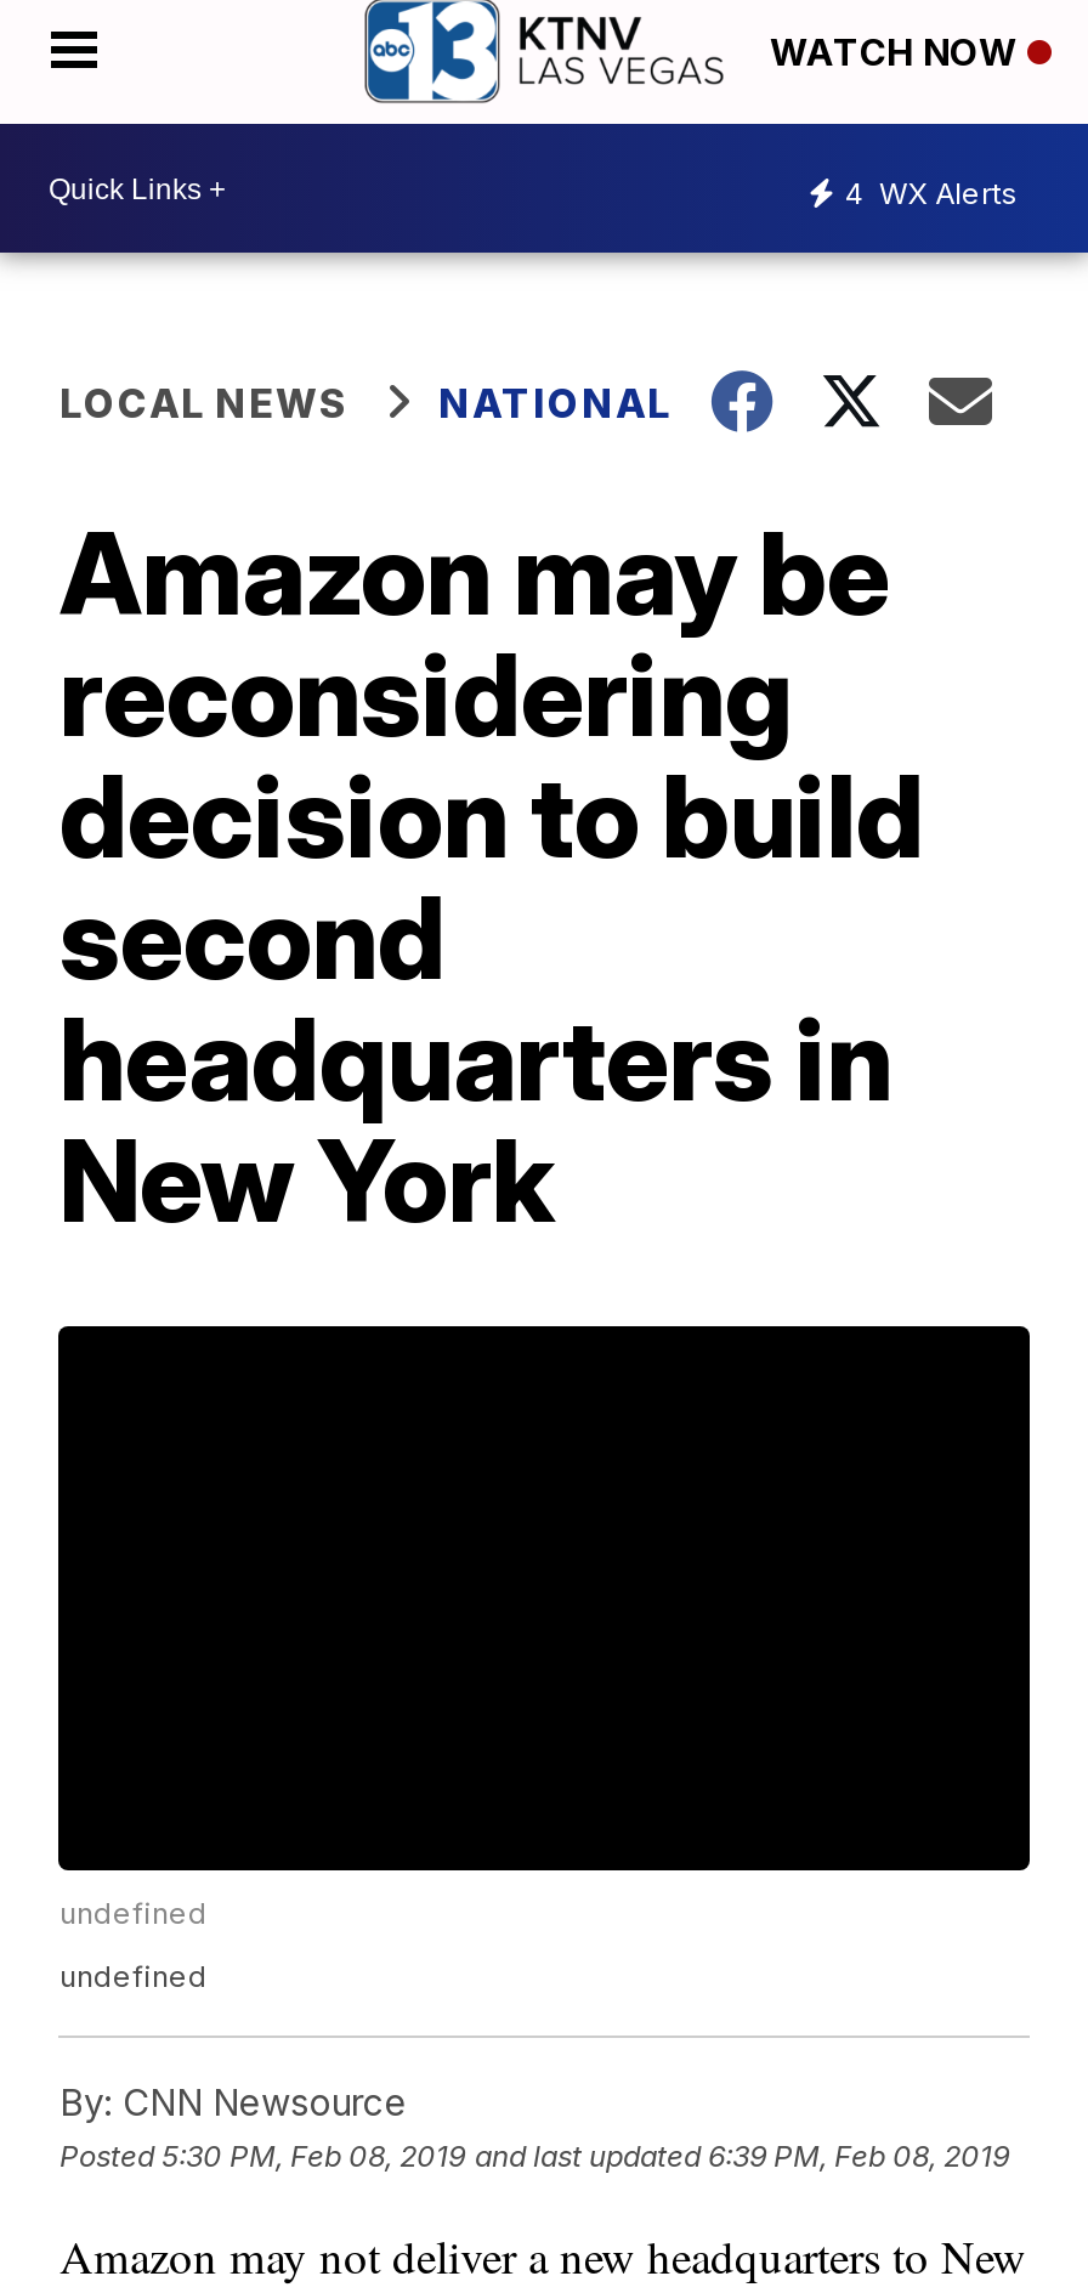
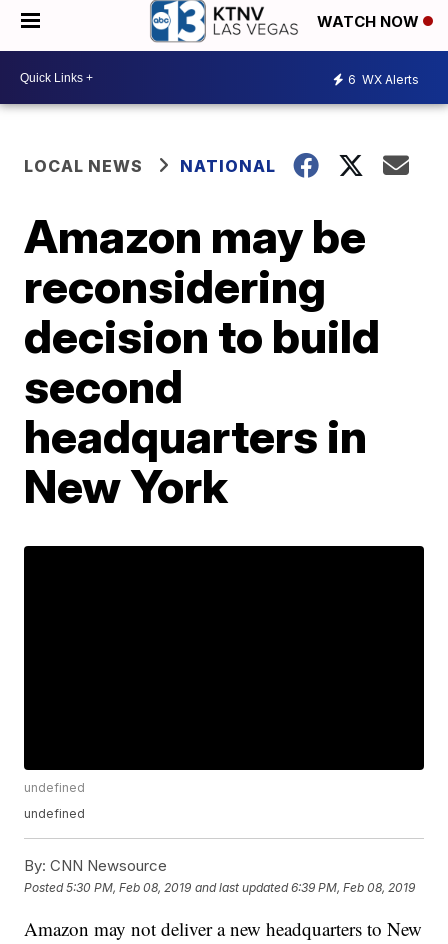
- 4 WX Alerts
+ 6 WX Alerts
